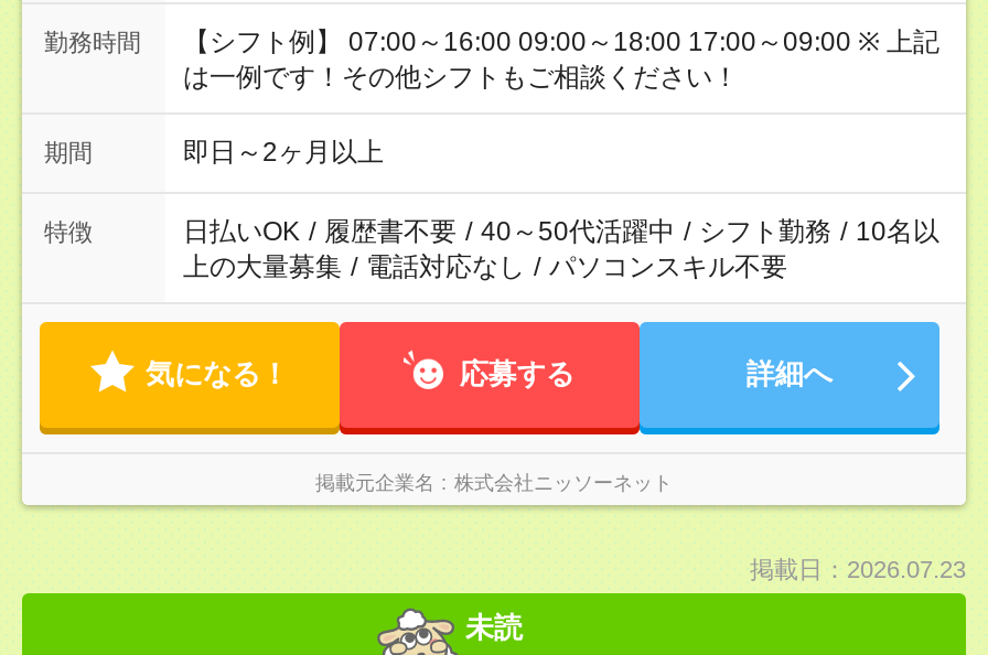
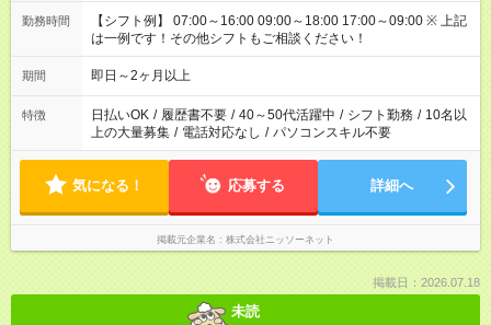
- 掲載日：2026.07.23
+ 掲載日：2026.07.18
